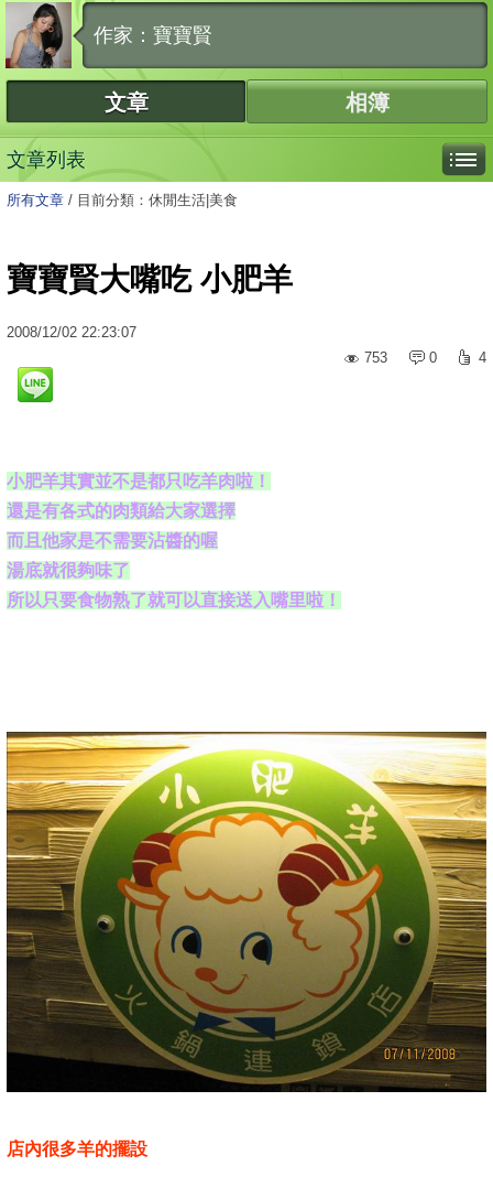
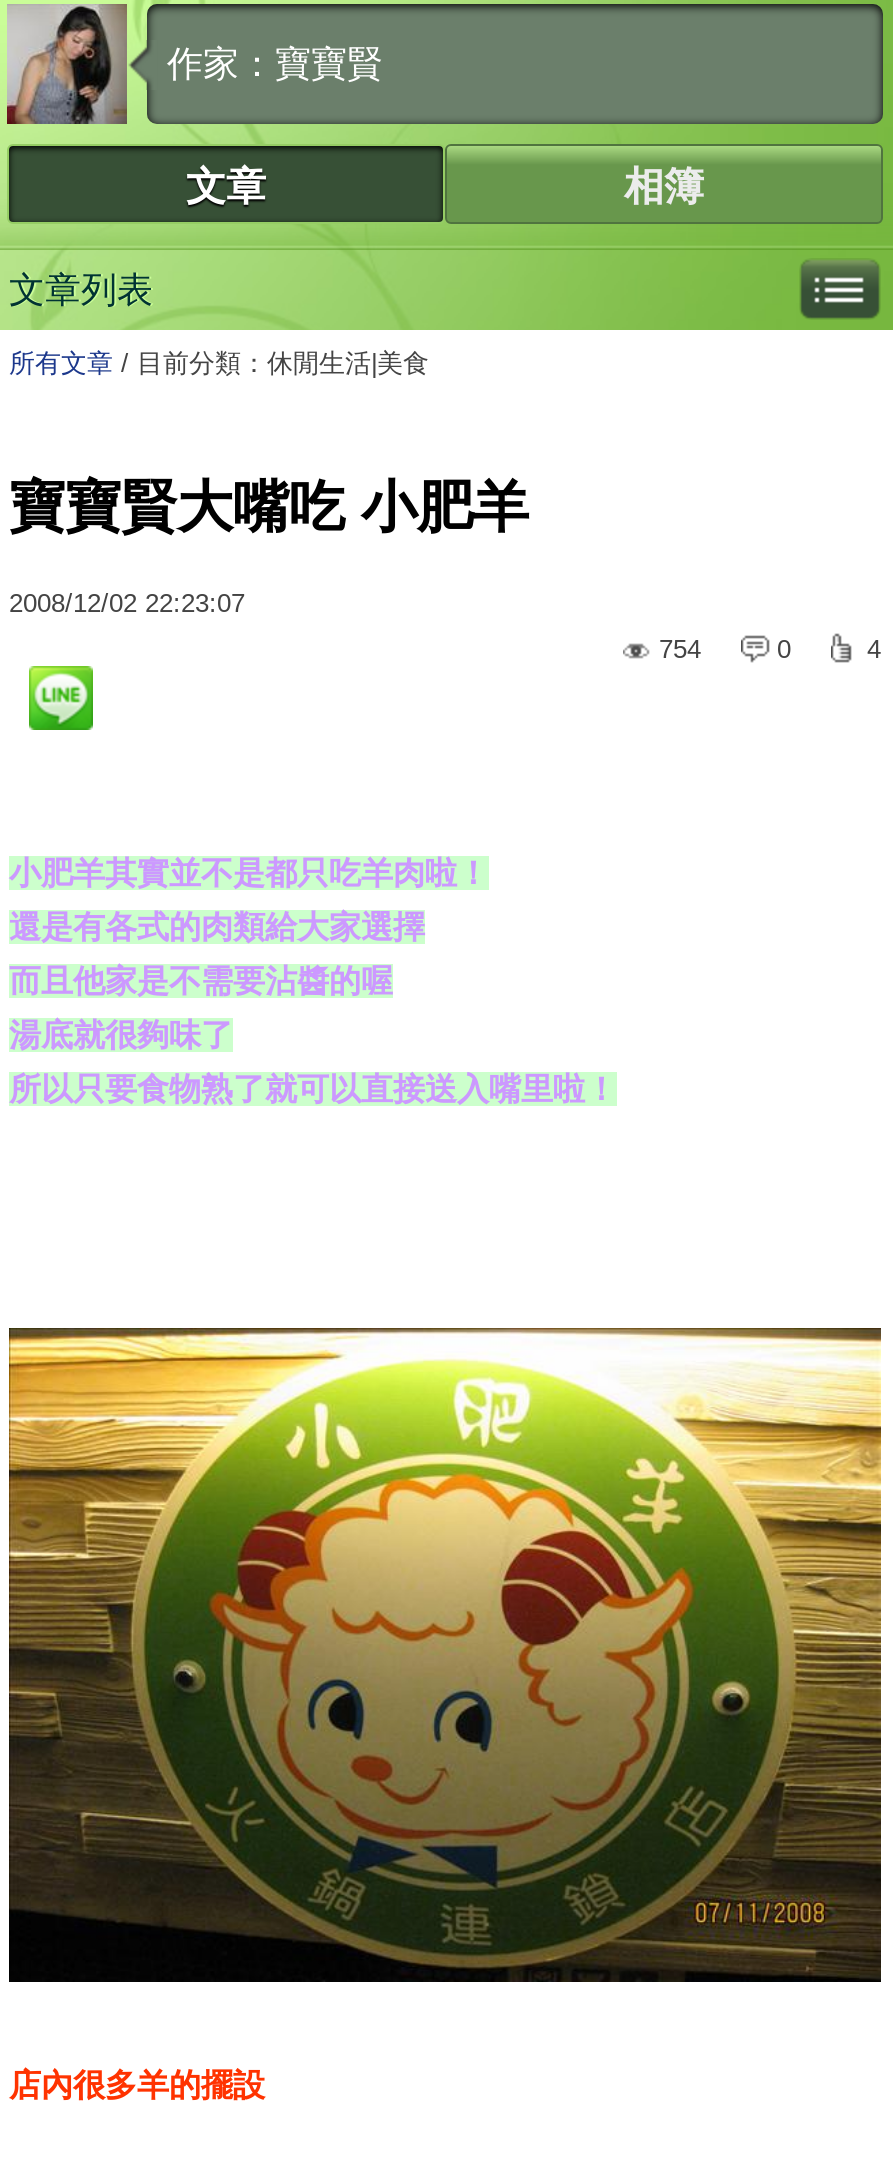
- 753
+ 754
